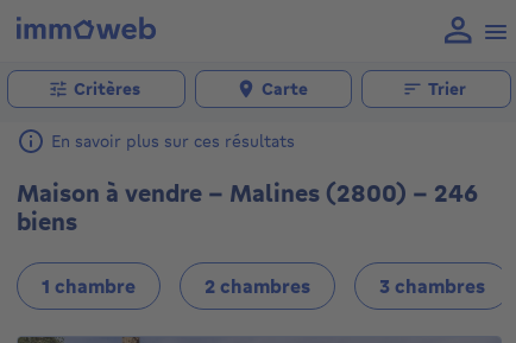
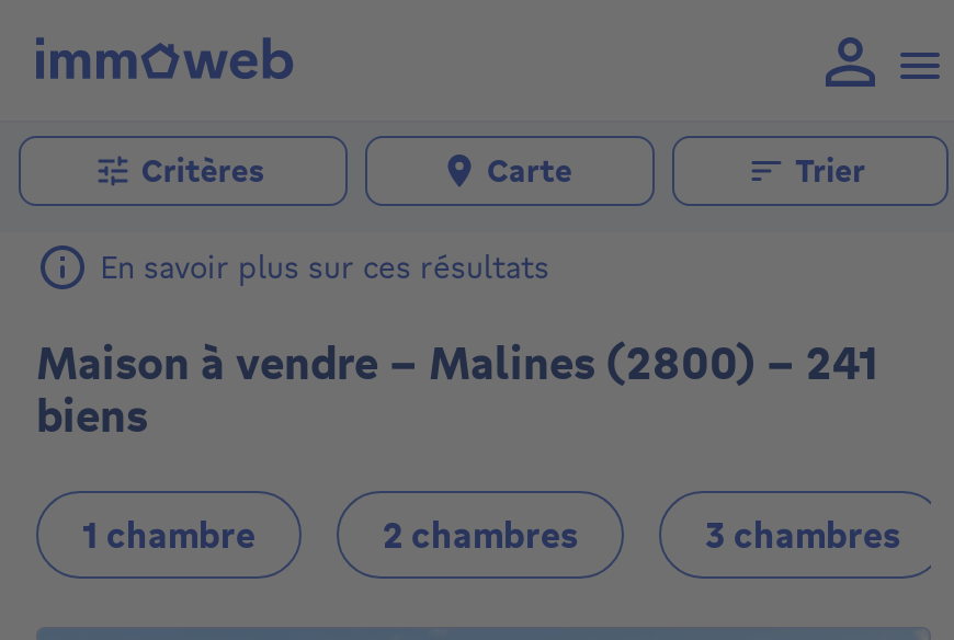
- Maison à vendre - Malines (2800) - 246
+ Maison à vendre - Malines (2800) - 241
